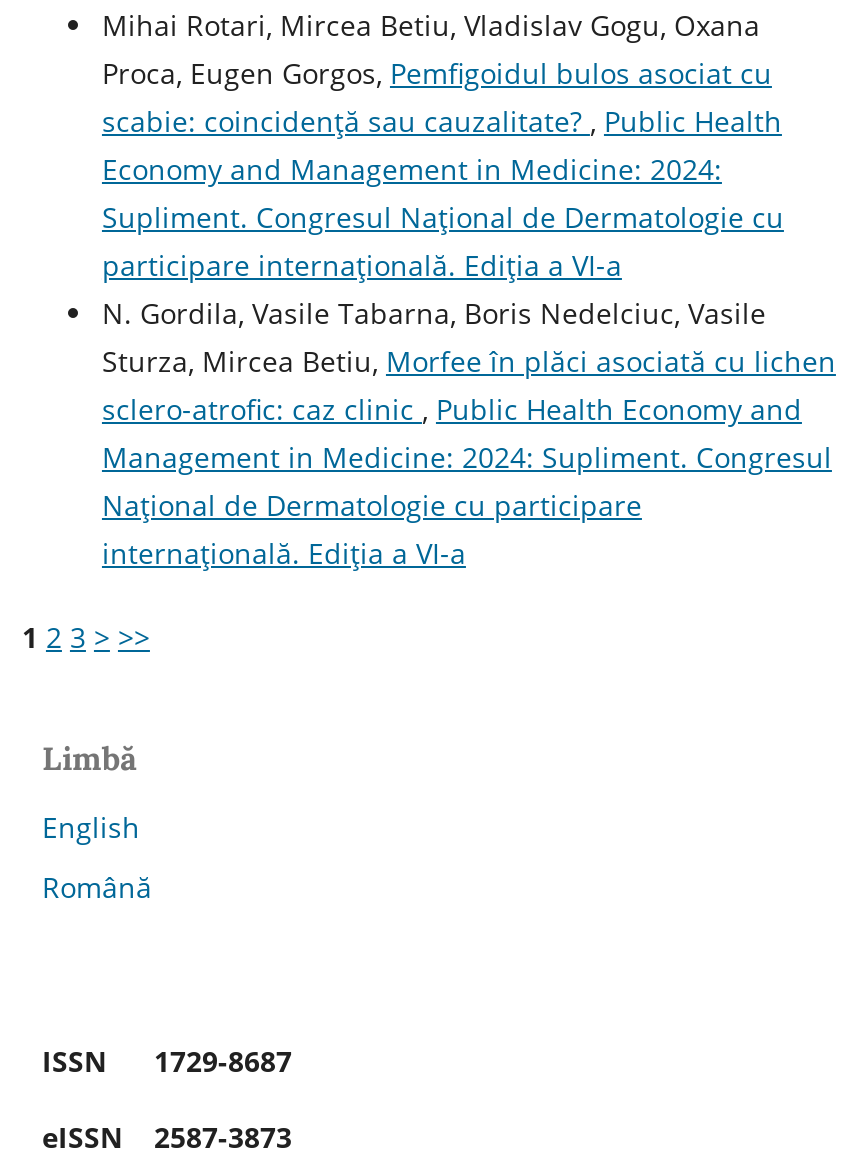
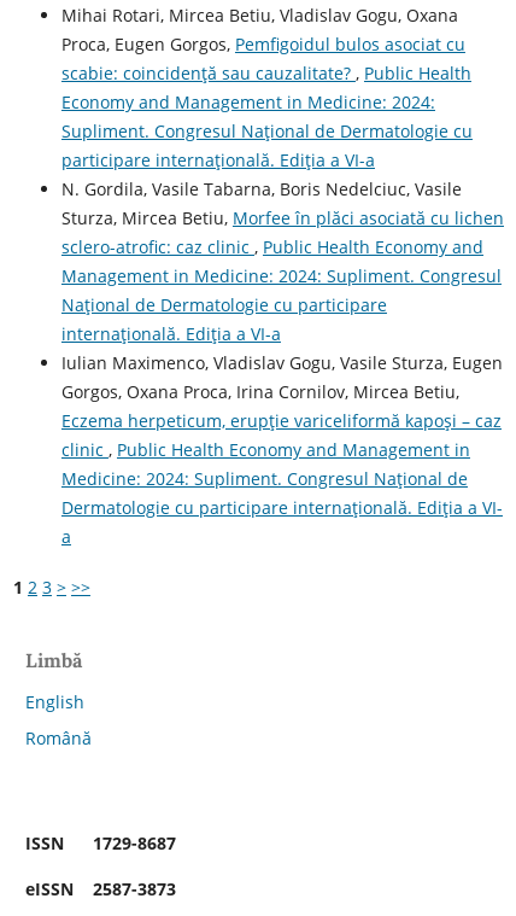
+ Iulian Maximenco, Vladislav Gogu, Vasile Sturza, Eugen
+ Gorgos, Oxana Proca, Irina Cornilov, Mircea Betiu,
+ Eczema herpeticum, erupție variceliformă kapoși – caz
+ clinic, Public Health Economy and Management in
+ Medicine: 2024: Supliment. Congresul Național de
+ Dermatologie cu participare internațională. Ediția a VI-
+ a
